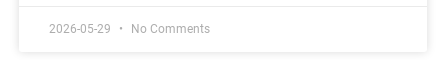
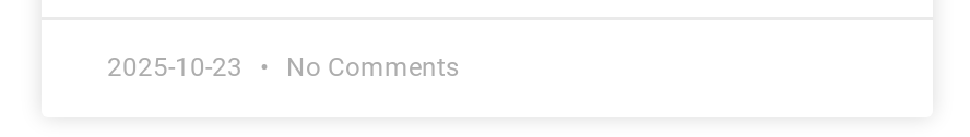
- 2026-05-29 No Comments
+ 2025-10-23 No Comments
